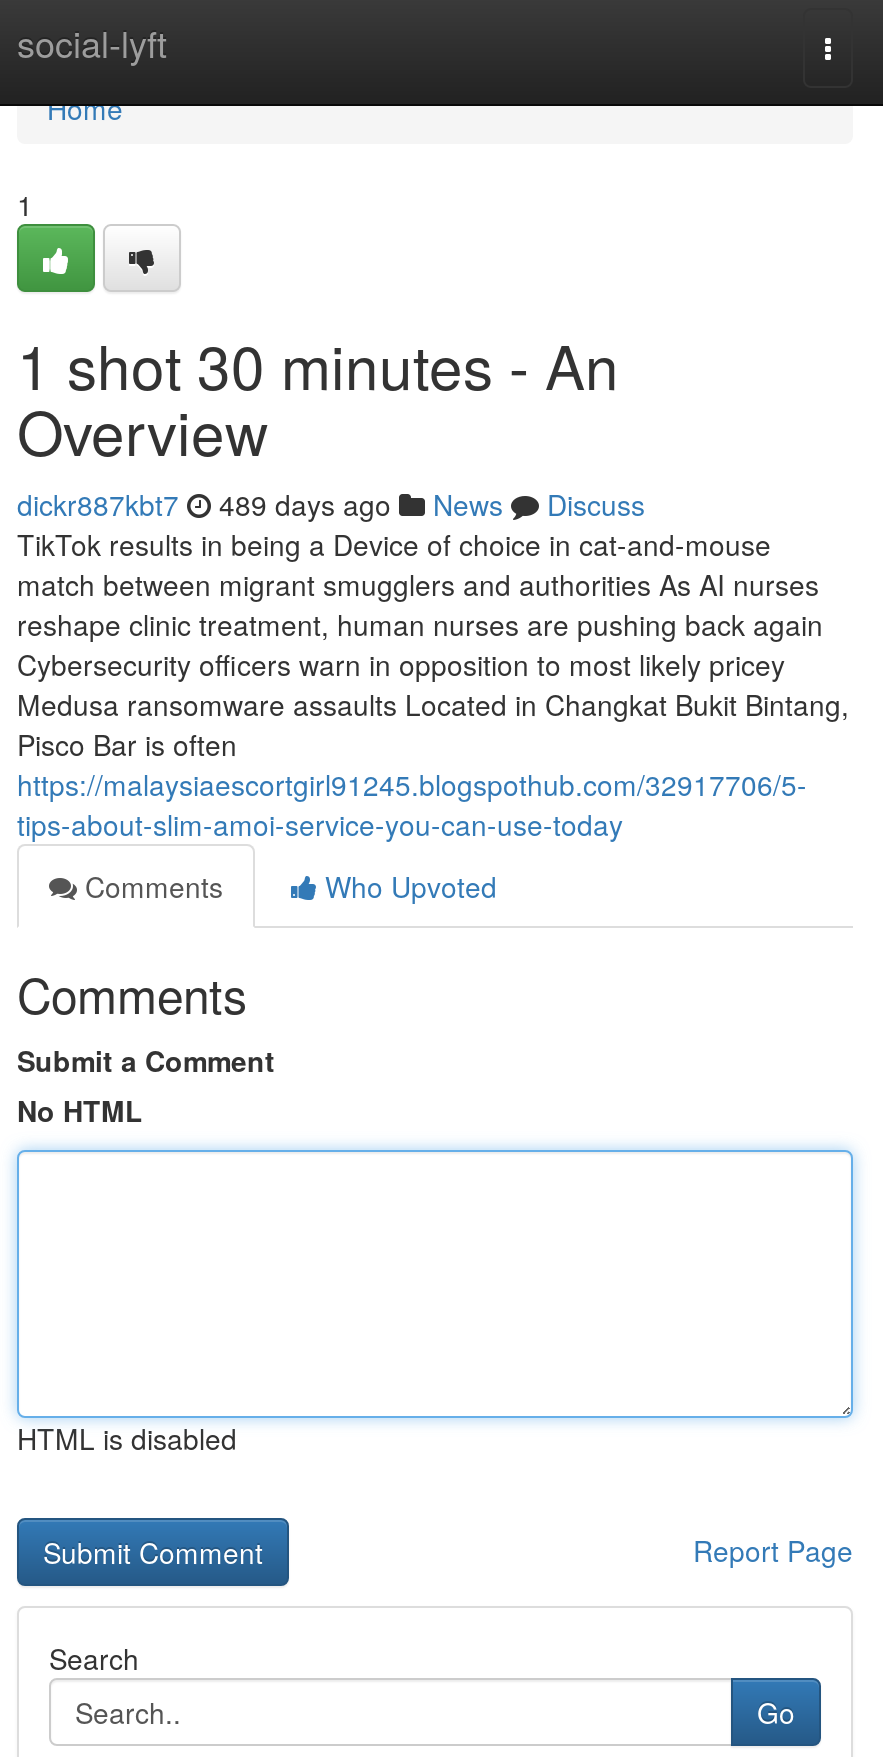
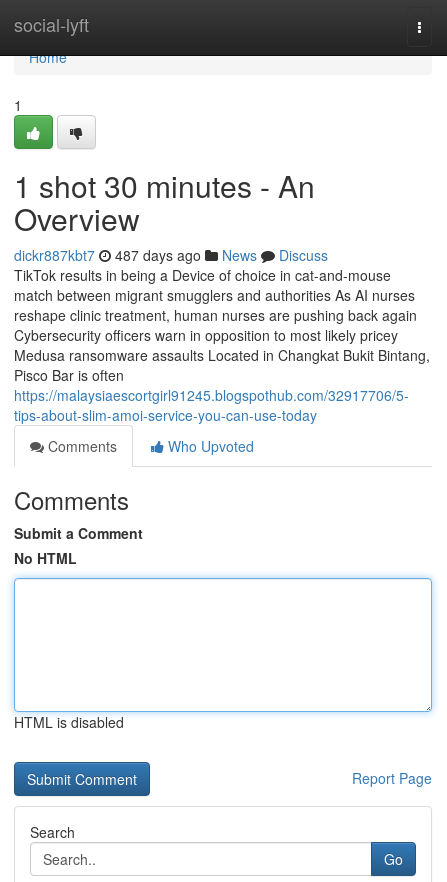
- dickr887kbt7 489 days ago News Discuss
+ dickr887kbt7 487 days ago News Discuss
